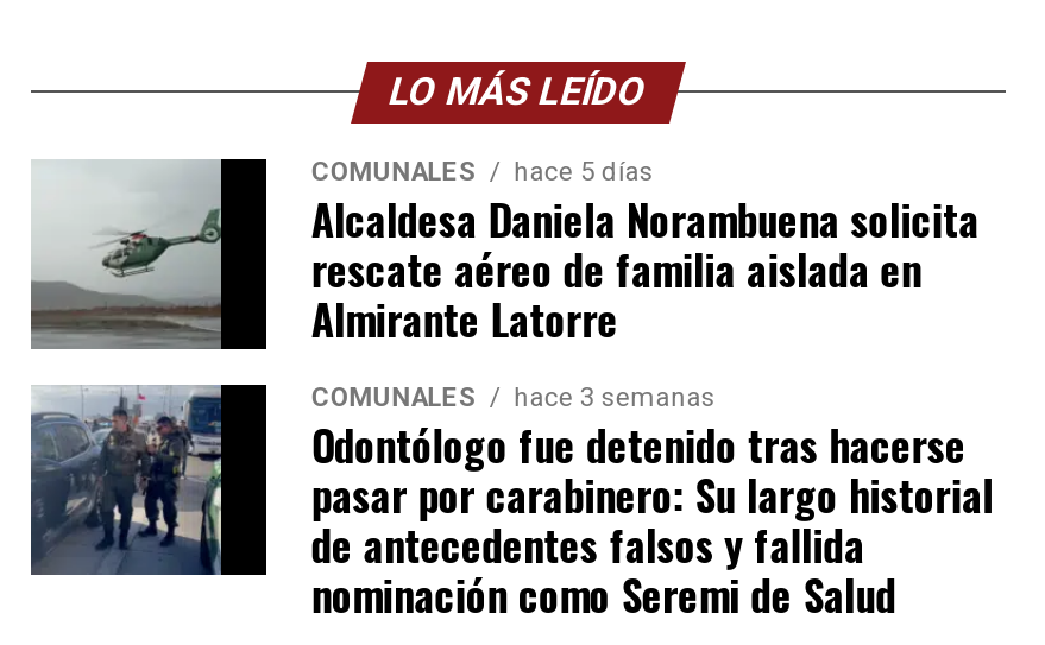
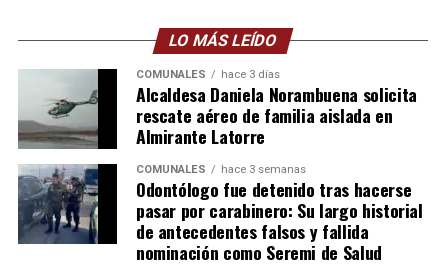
- COMUNALES hace 5 días
+ COMUNALES hace 3 días
